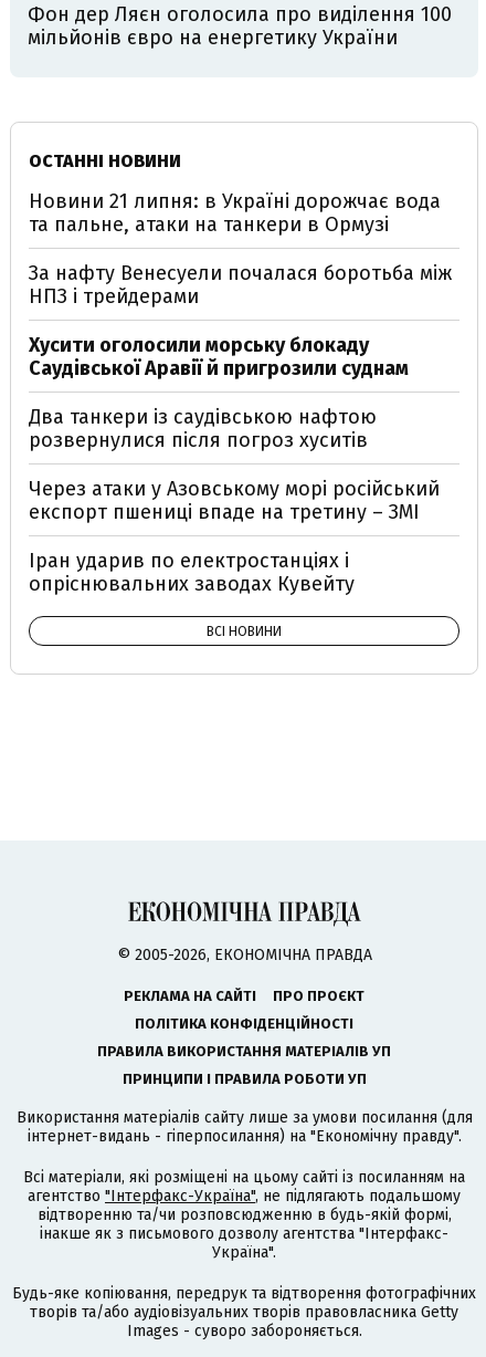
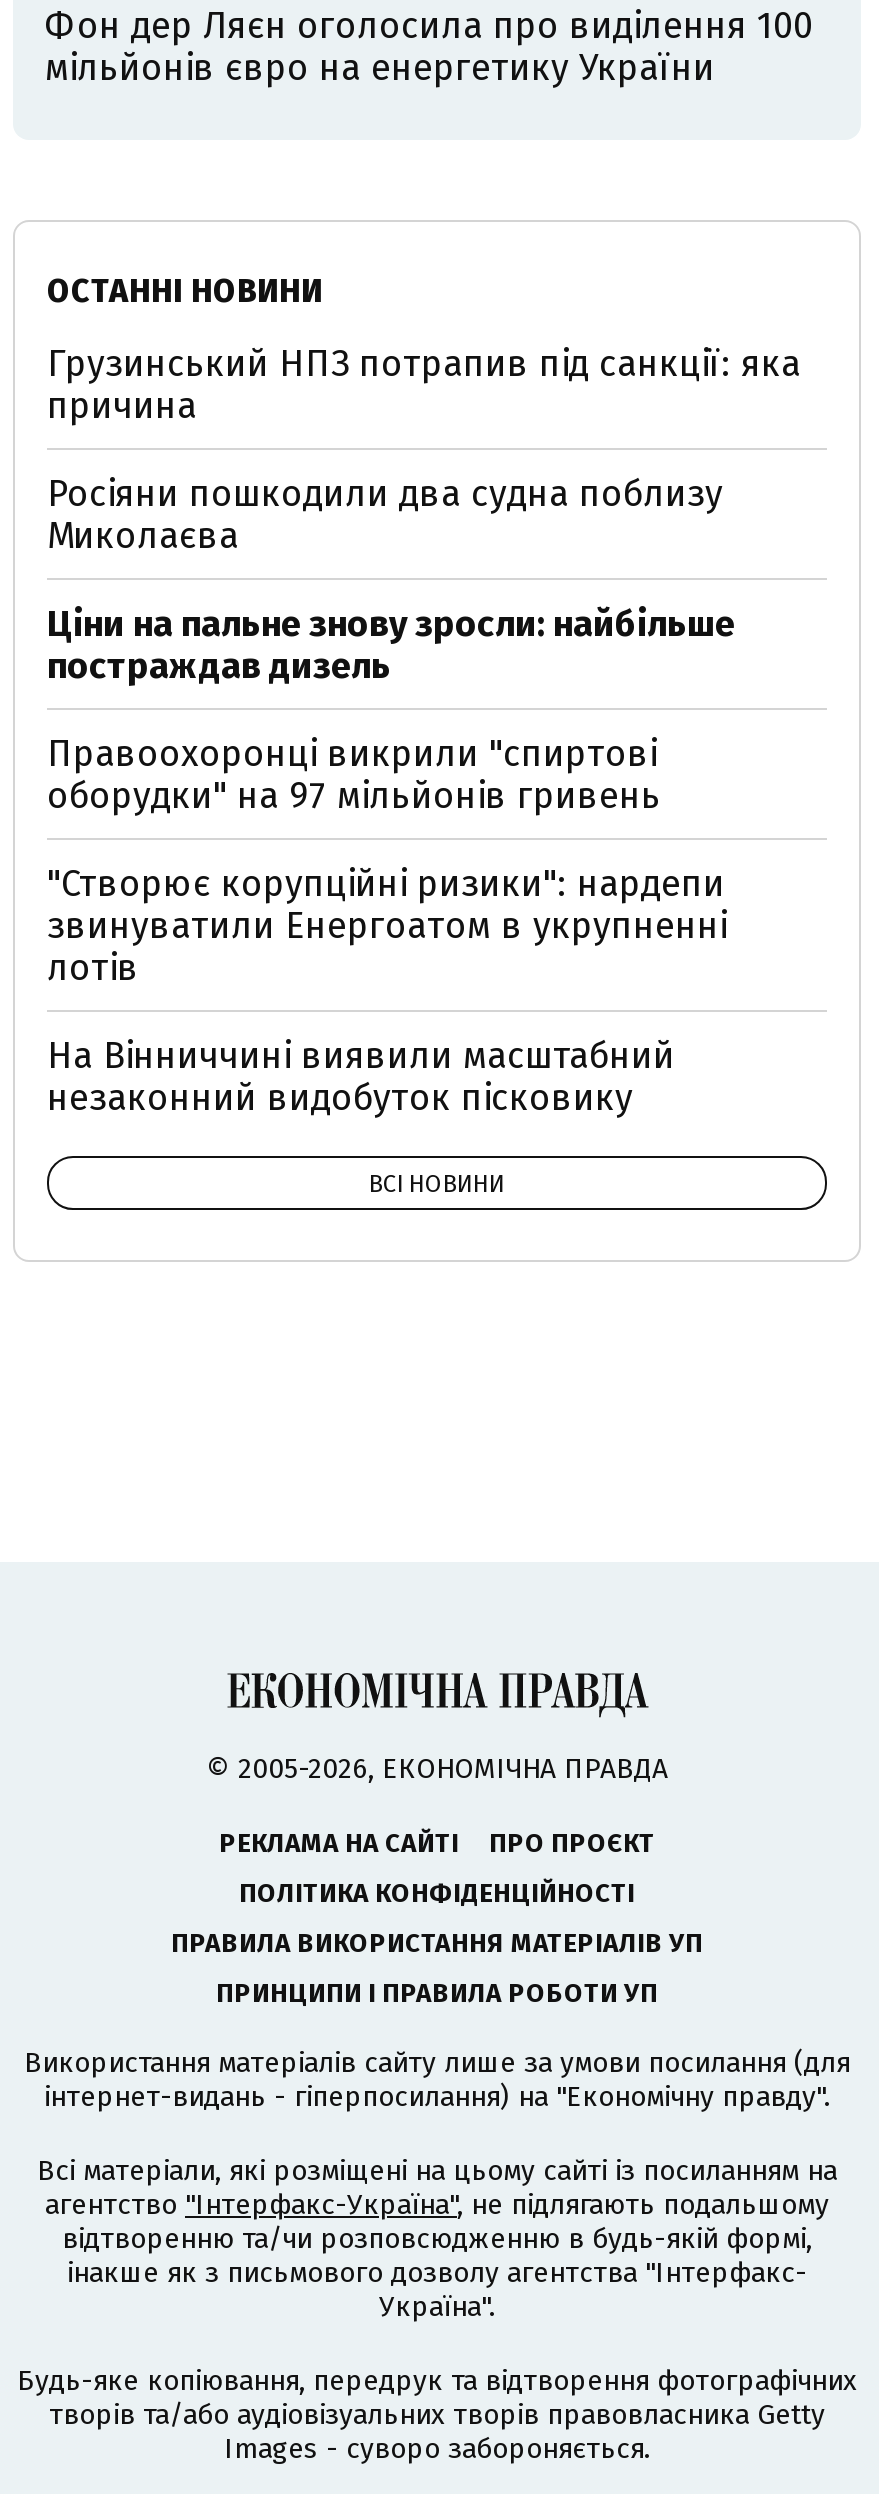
- Новини 21 липня: в Україні дорожчає вода
- та пальне, атаки на танкери в Ормузі
+ Грузинський НПЗ потрапив під санкції: яка
+ причина

- За нафту Венесуели почалася боротьба між
- НПЗ і трейдерами
+ Росіяни пошкодили два судна поблизу
+ Миколаєва

- Хусити оголосили морську блокаду
- Саудівської Аравії й пригрозили суднам
+ Ціни на пальне знову зросли: найбільше
+ постраждав дизель

- Два танкери із саудівською нафтою
- розвернулися після погроз хуситів
+ Правоохоронці викрили "спиртові
+ оборудки" на 97 мільйонів гривень

- Через атаки у Азовському морі російський
- експорт пшениці впаде на третину – ЗМІ
+ "Створює корупційні ризики": нардепи
+ звинуватили Енергоатом в укрупненні
+ лотів

- Іран ударив по електростанціях і
- опріснювальних заводах Кувейту
+ На Вінниччині виявили масштабний
+ незаконний видобуток пісковику
